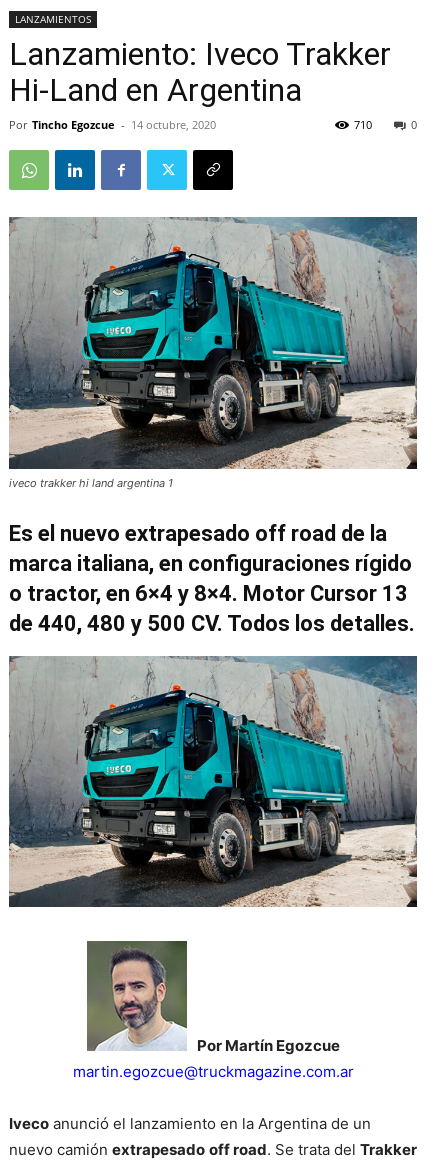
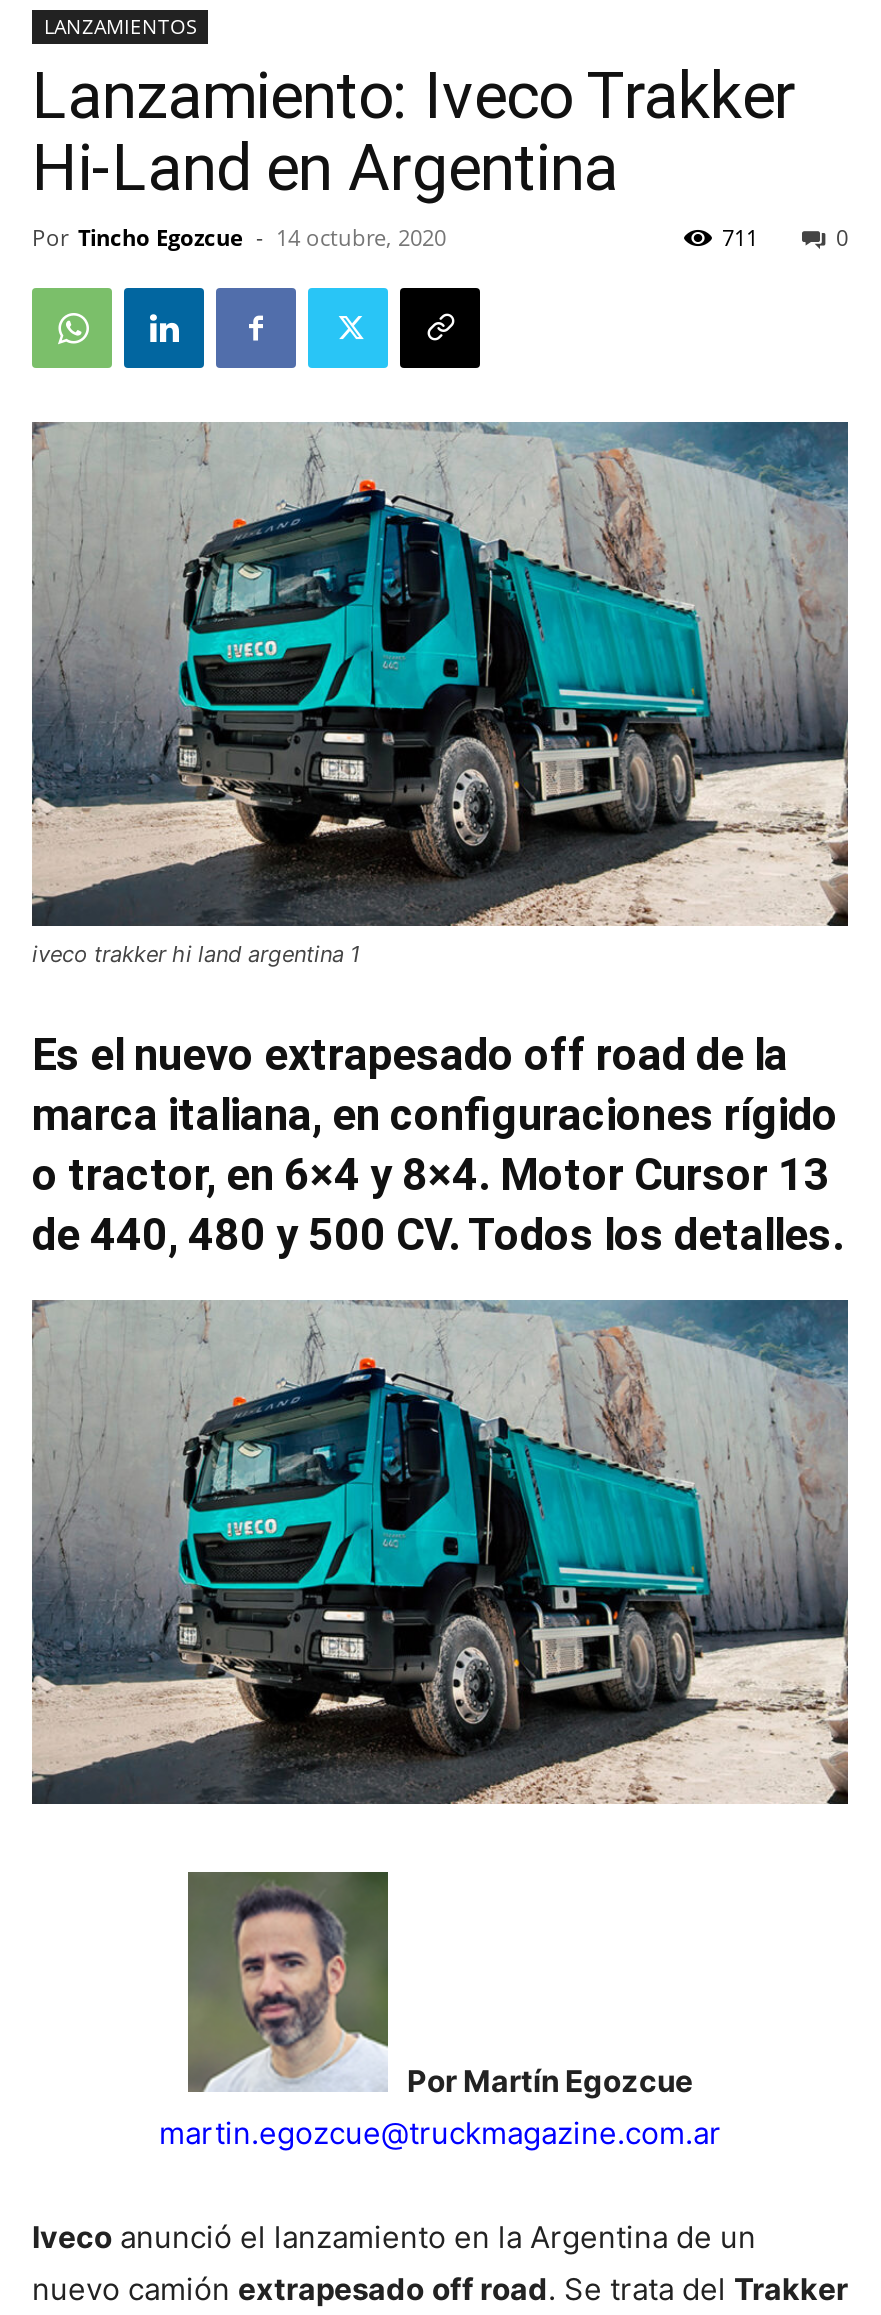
- 710
+ 711
